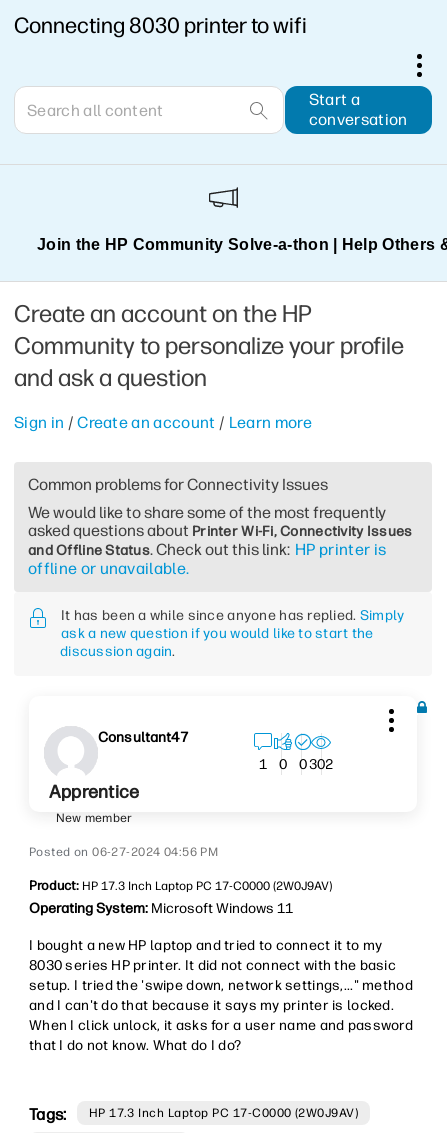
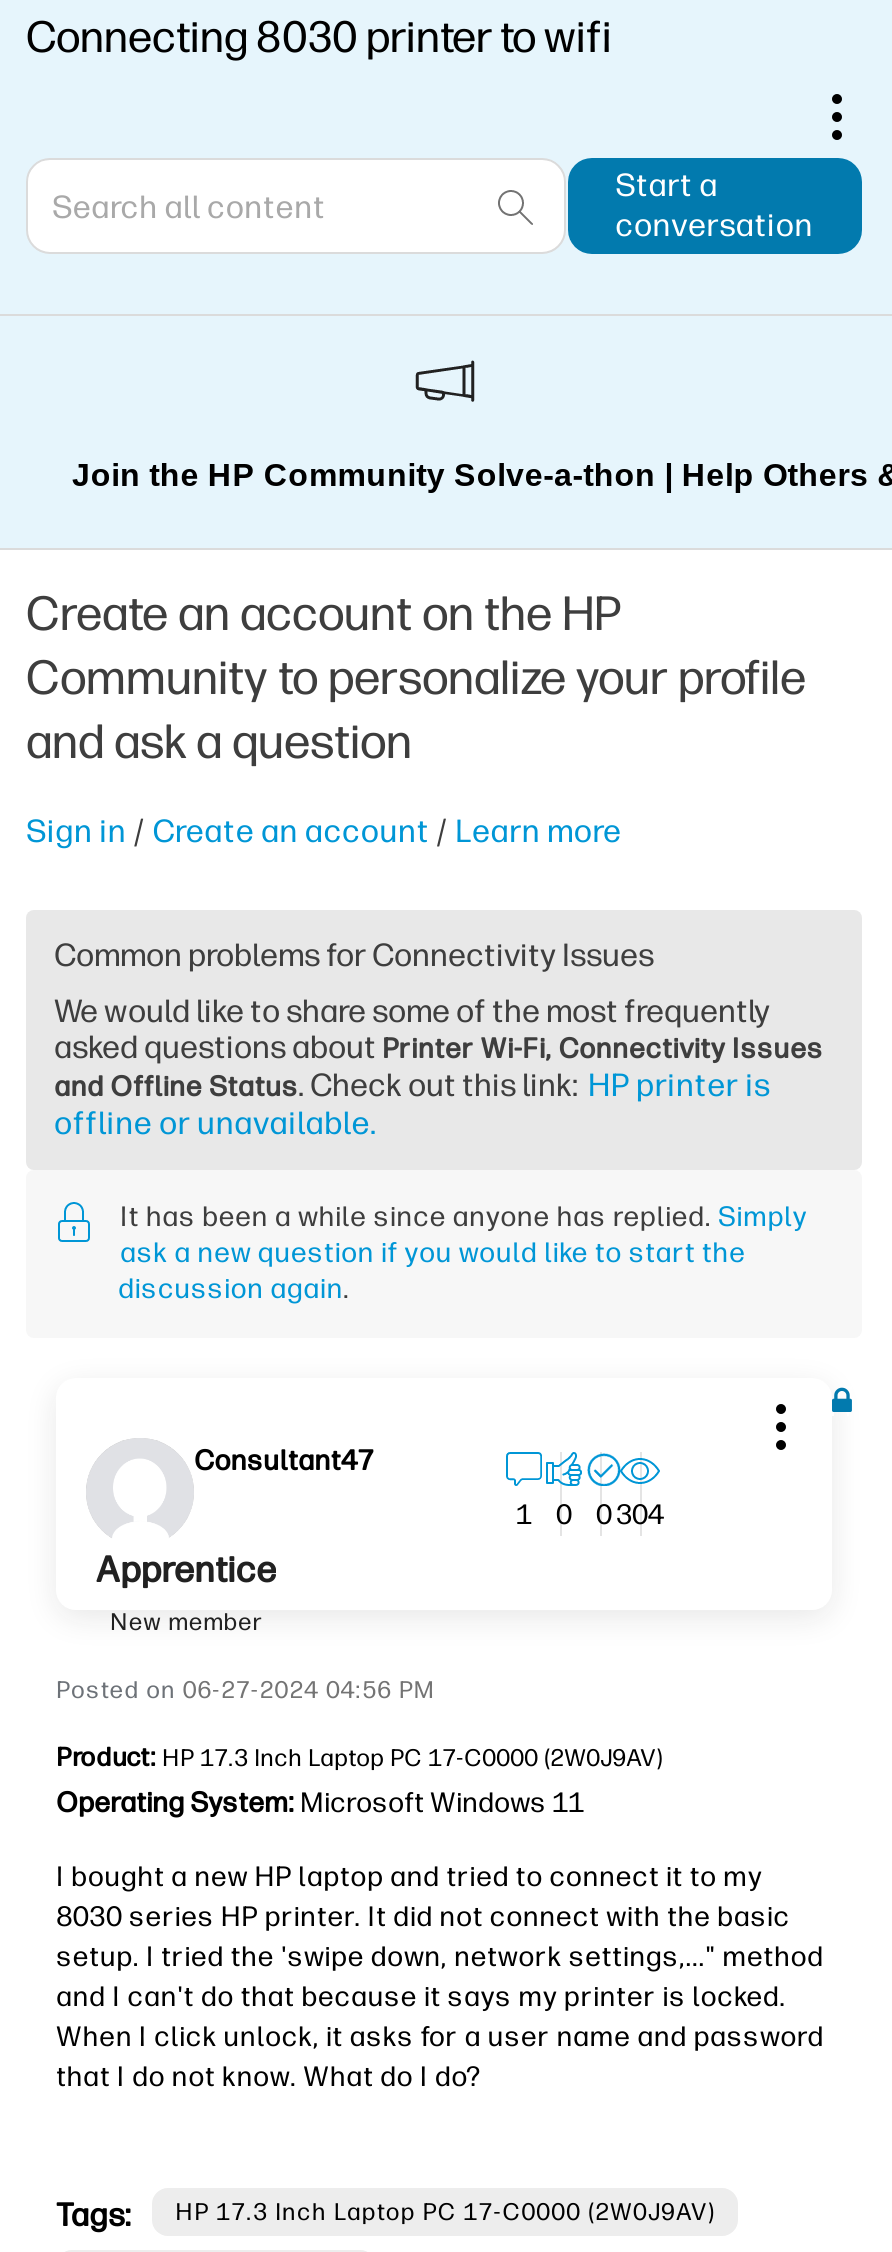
- 1 0 0 302
+ 1 0 0 304
